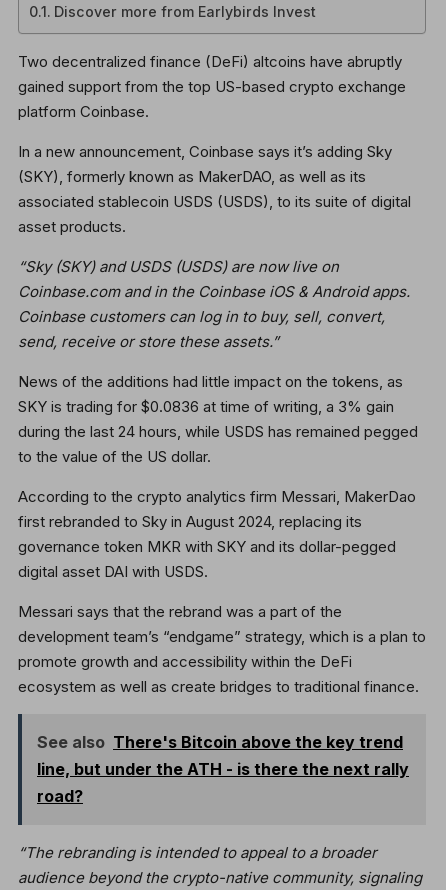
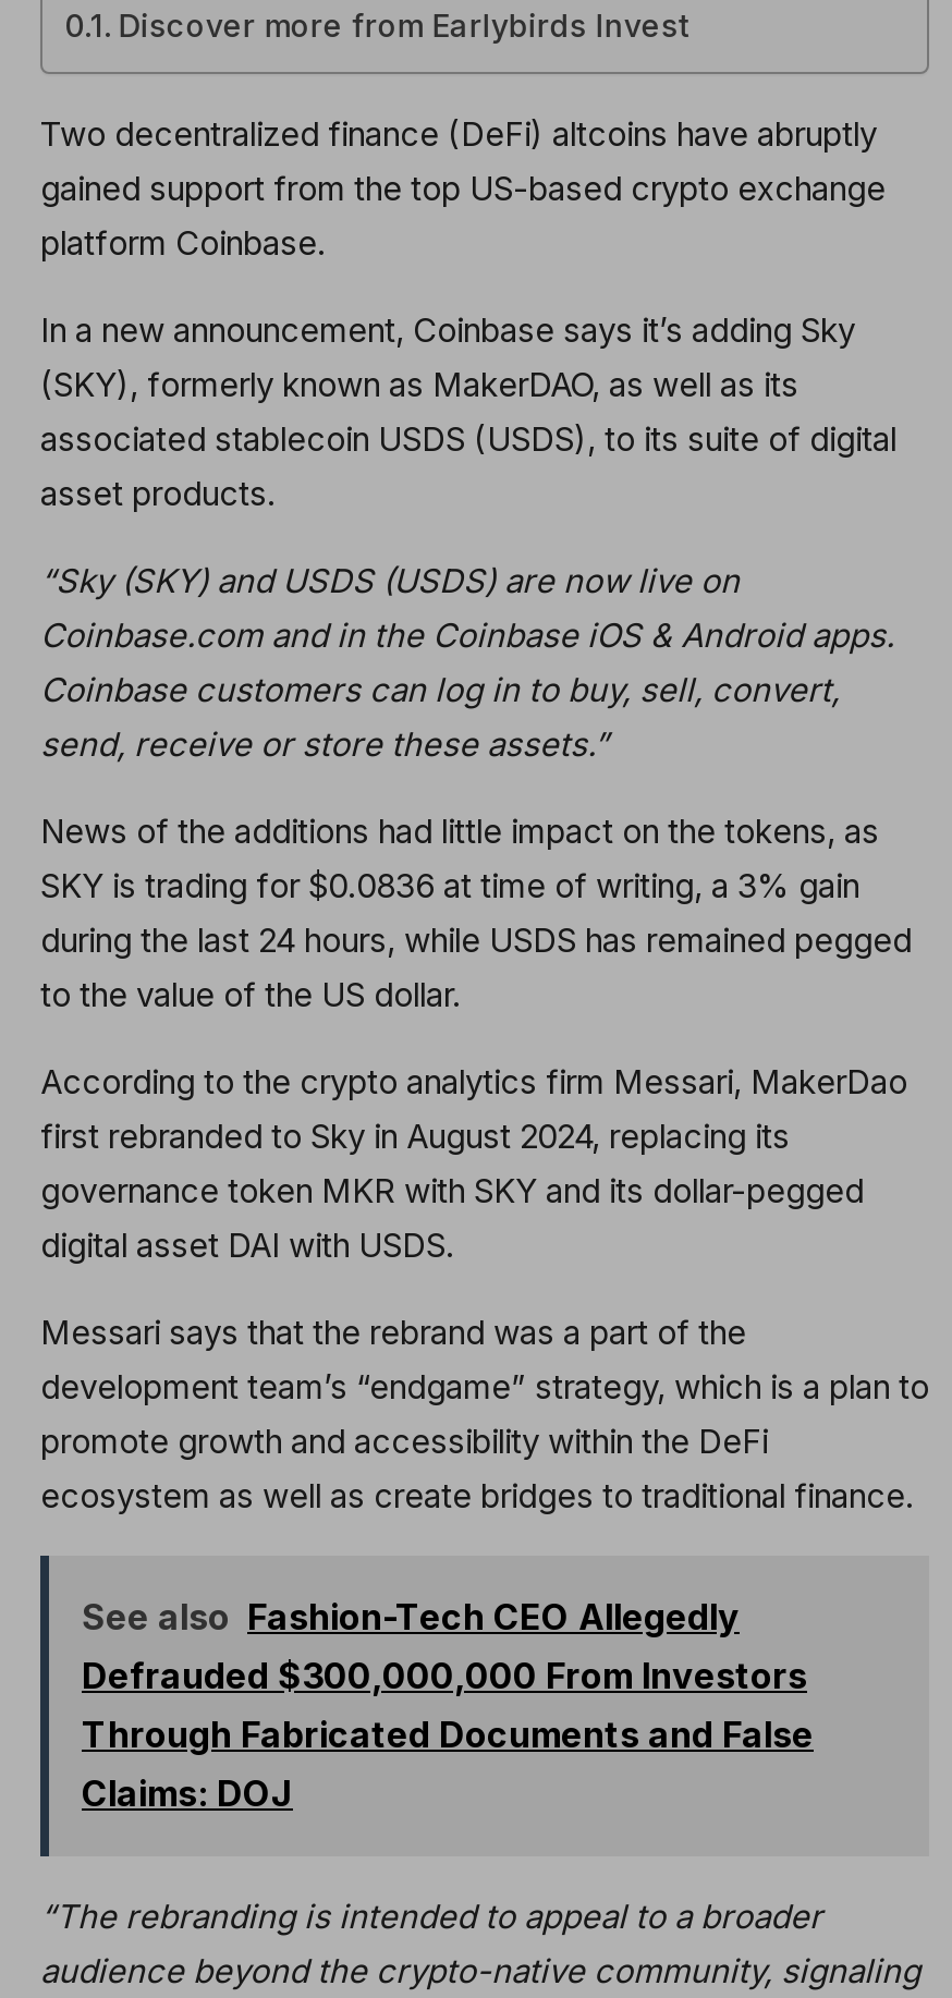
- See also There's Bitcoin above the key trend
- line, but under the ATH - is there the next rally
- road?
+ See also Fashion-Tech CEO Allegedly
+ Defrauded $300,000,000 From Investors
+ Through Fabricated Documents and False
+ Claims: DOJ
